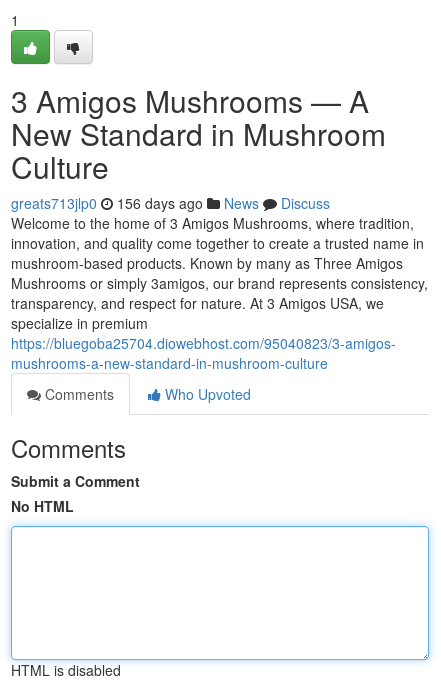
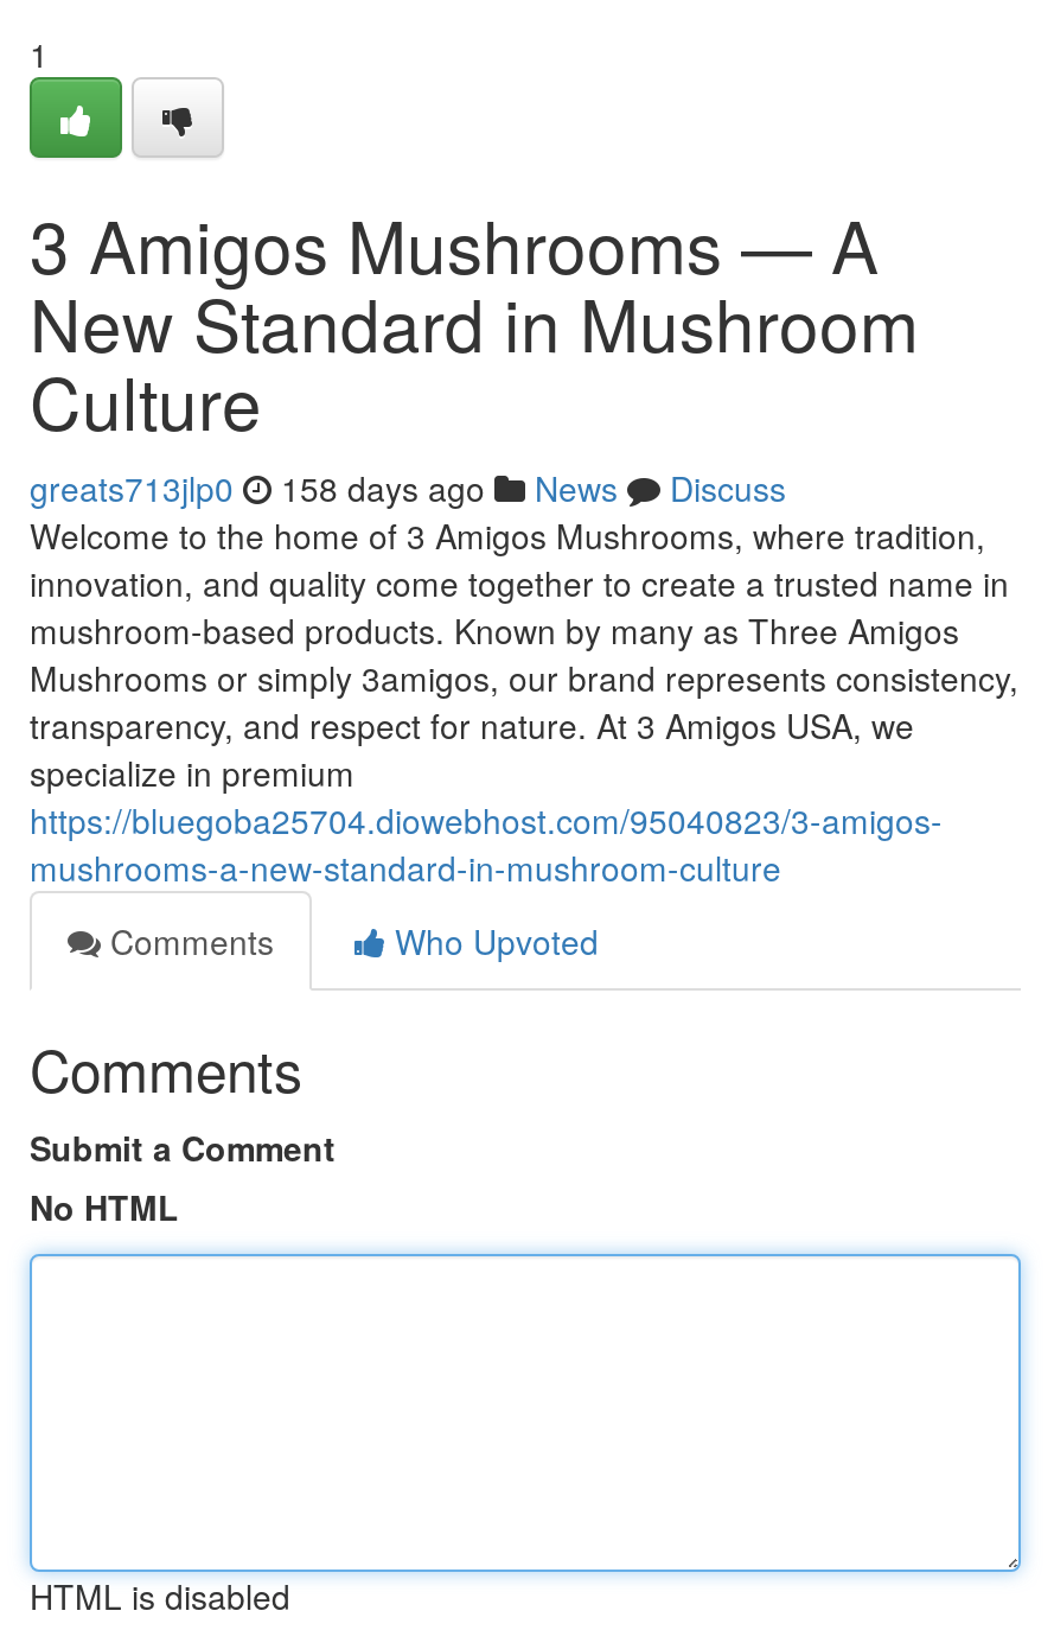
- greats713jlp0 156 days ago News Discuss
+ greats713jlp0 158 days ago News Discuss
